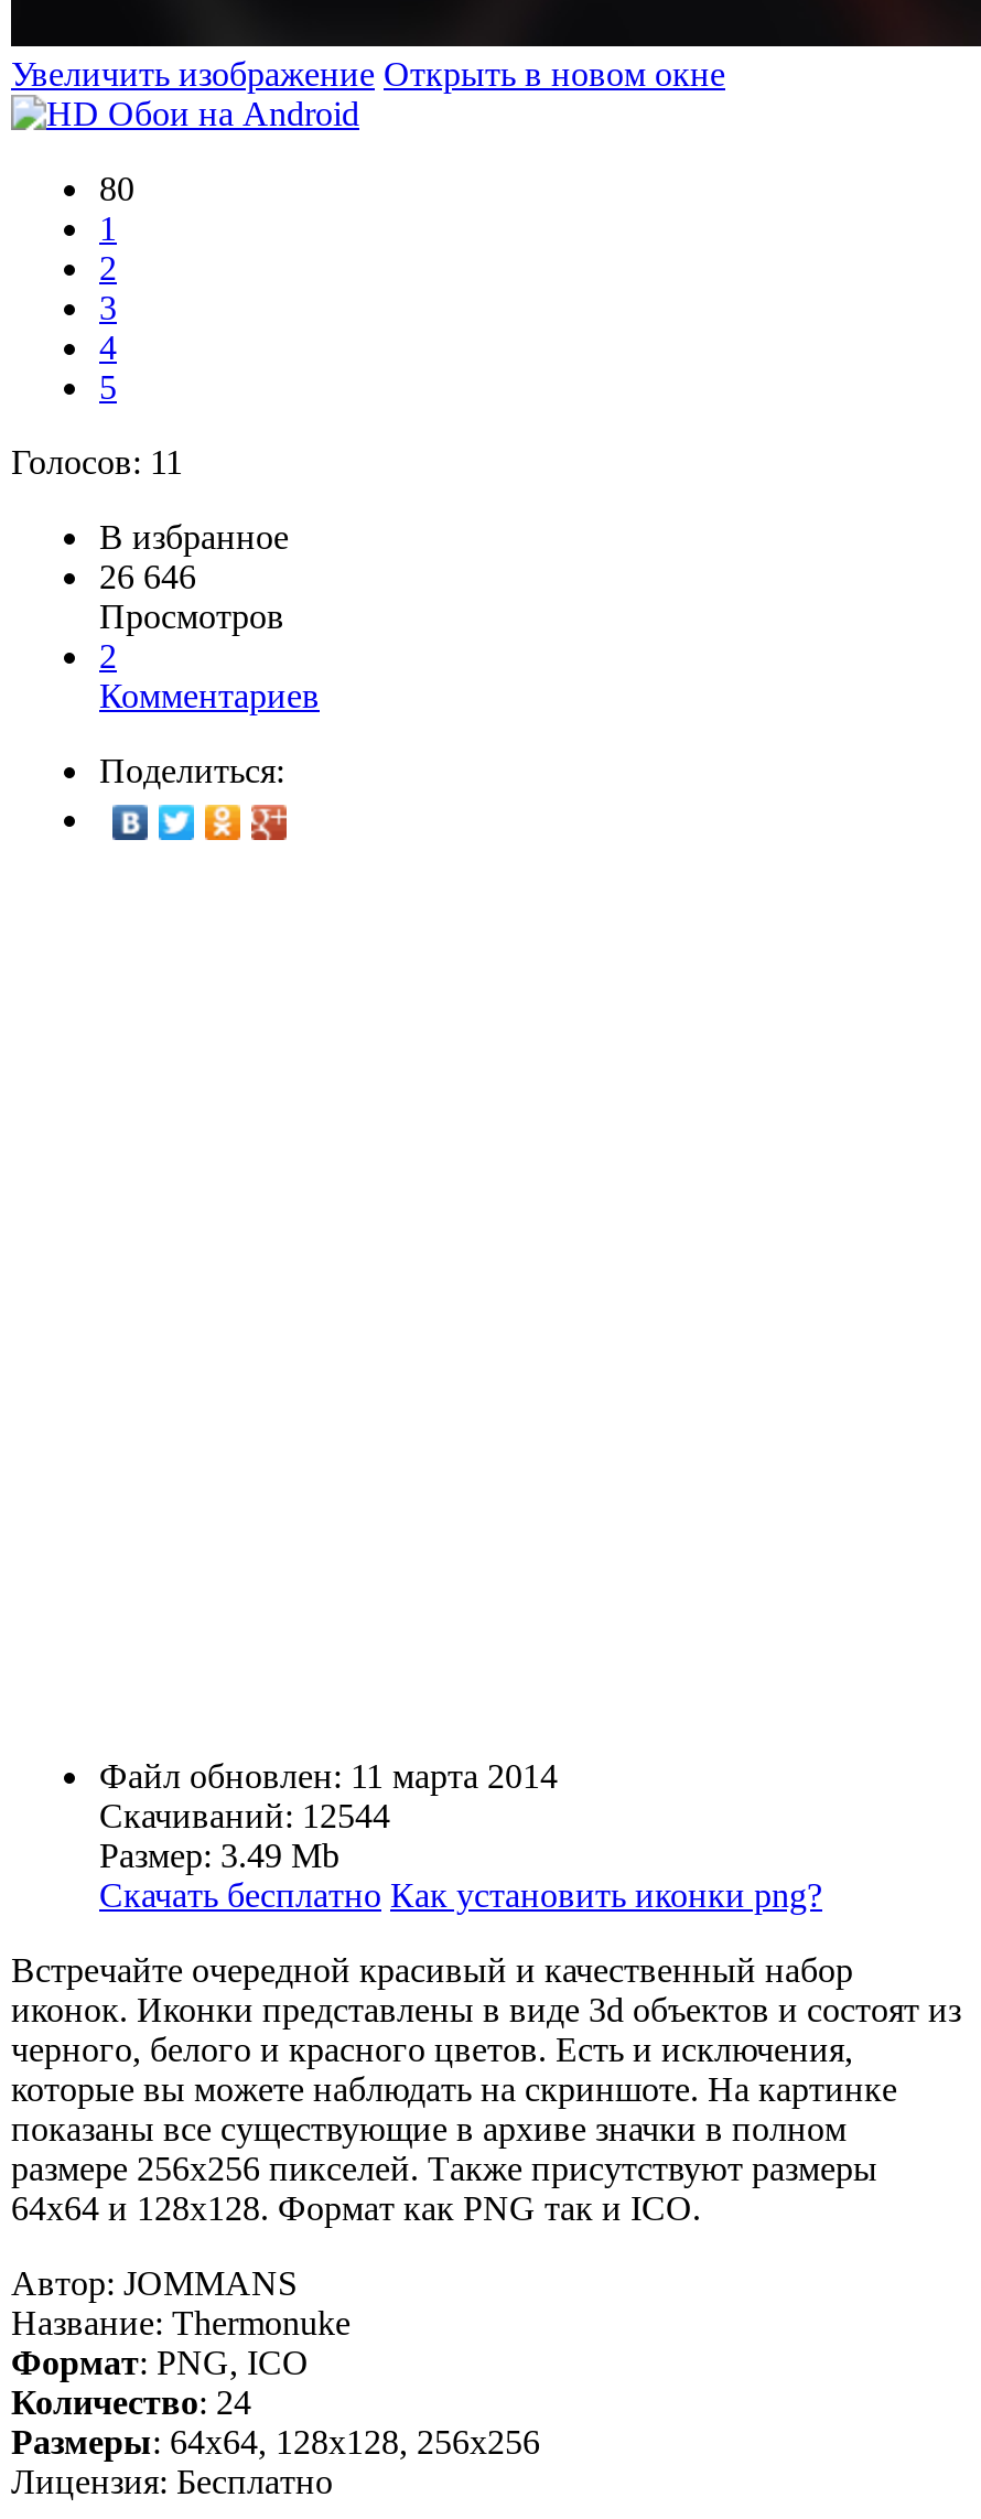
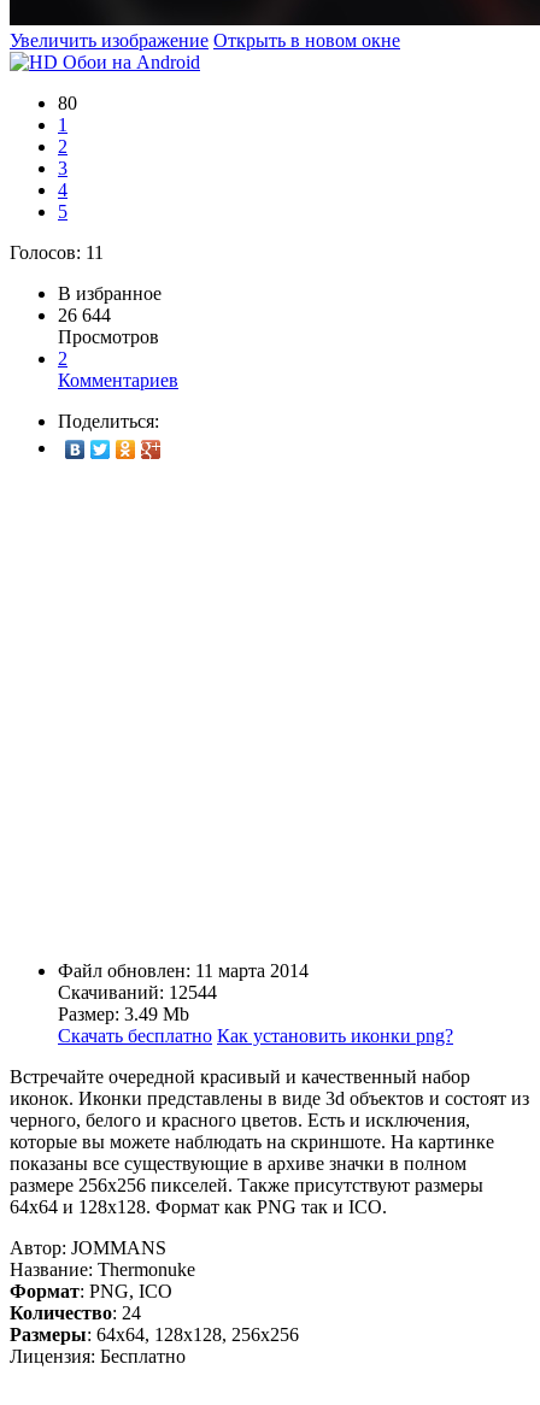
- 26 646
+ 26 644
